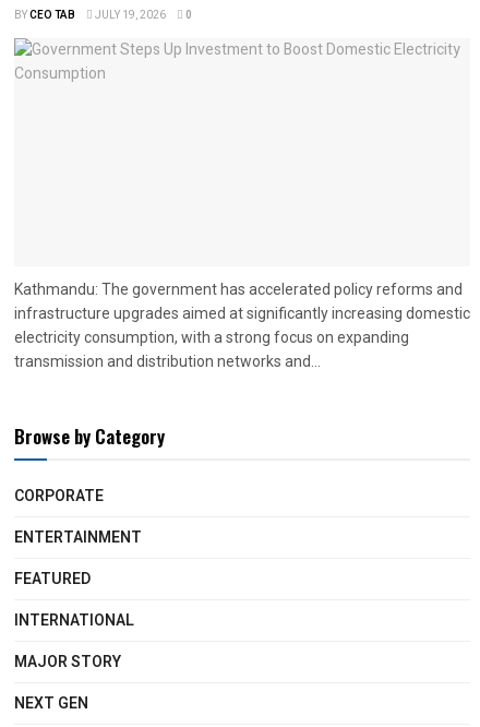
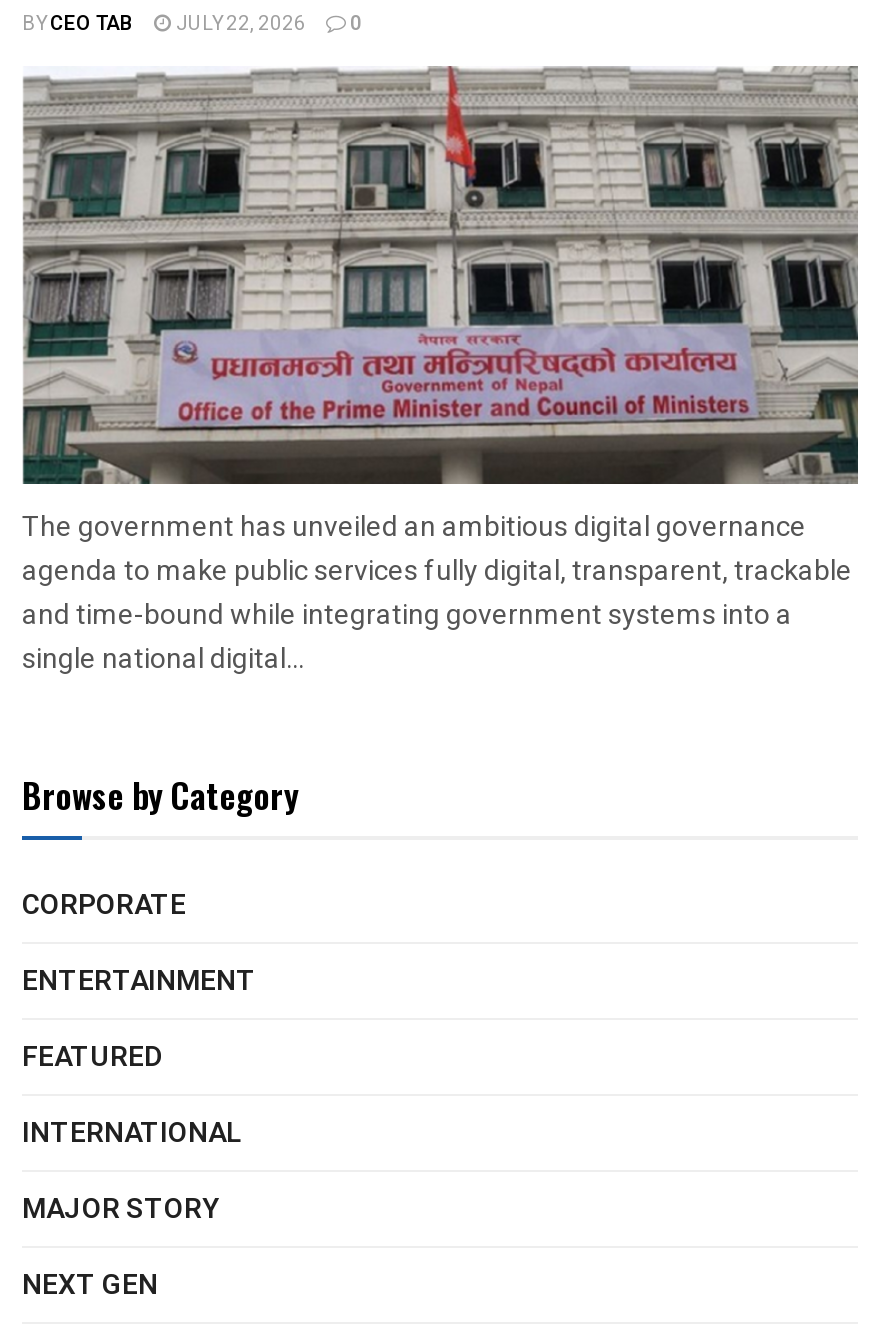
- JULY 19, 2026
+ JULY 22, 2026

+ [image]

- Kathmandu: The government has accelerated policy reforms and
- infrastructure upgrades aimed at significantly increasing domestic
- electricity consumption, with a strong focus on expanding
- transmission and distribution networks and...
+ The government has unveiled an ambitious digital governance
+ agenda to make public services fully digital, transparent, trackable
+ and time-bound while integrating government systems into a
+ single national digital...
